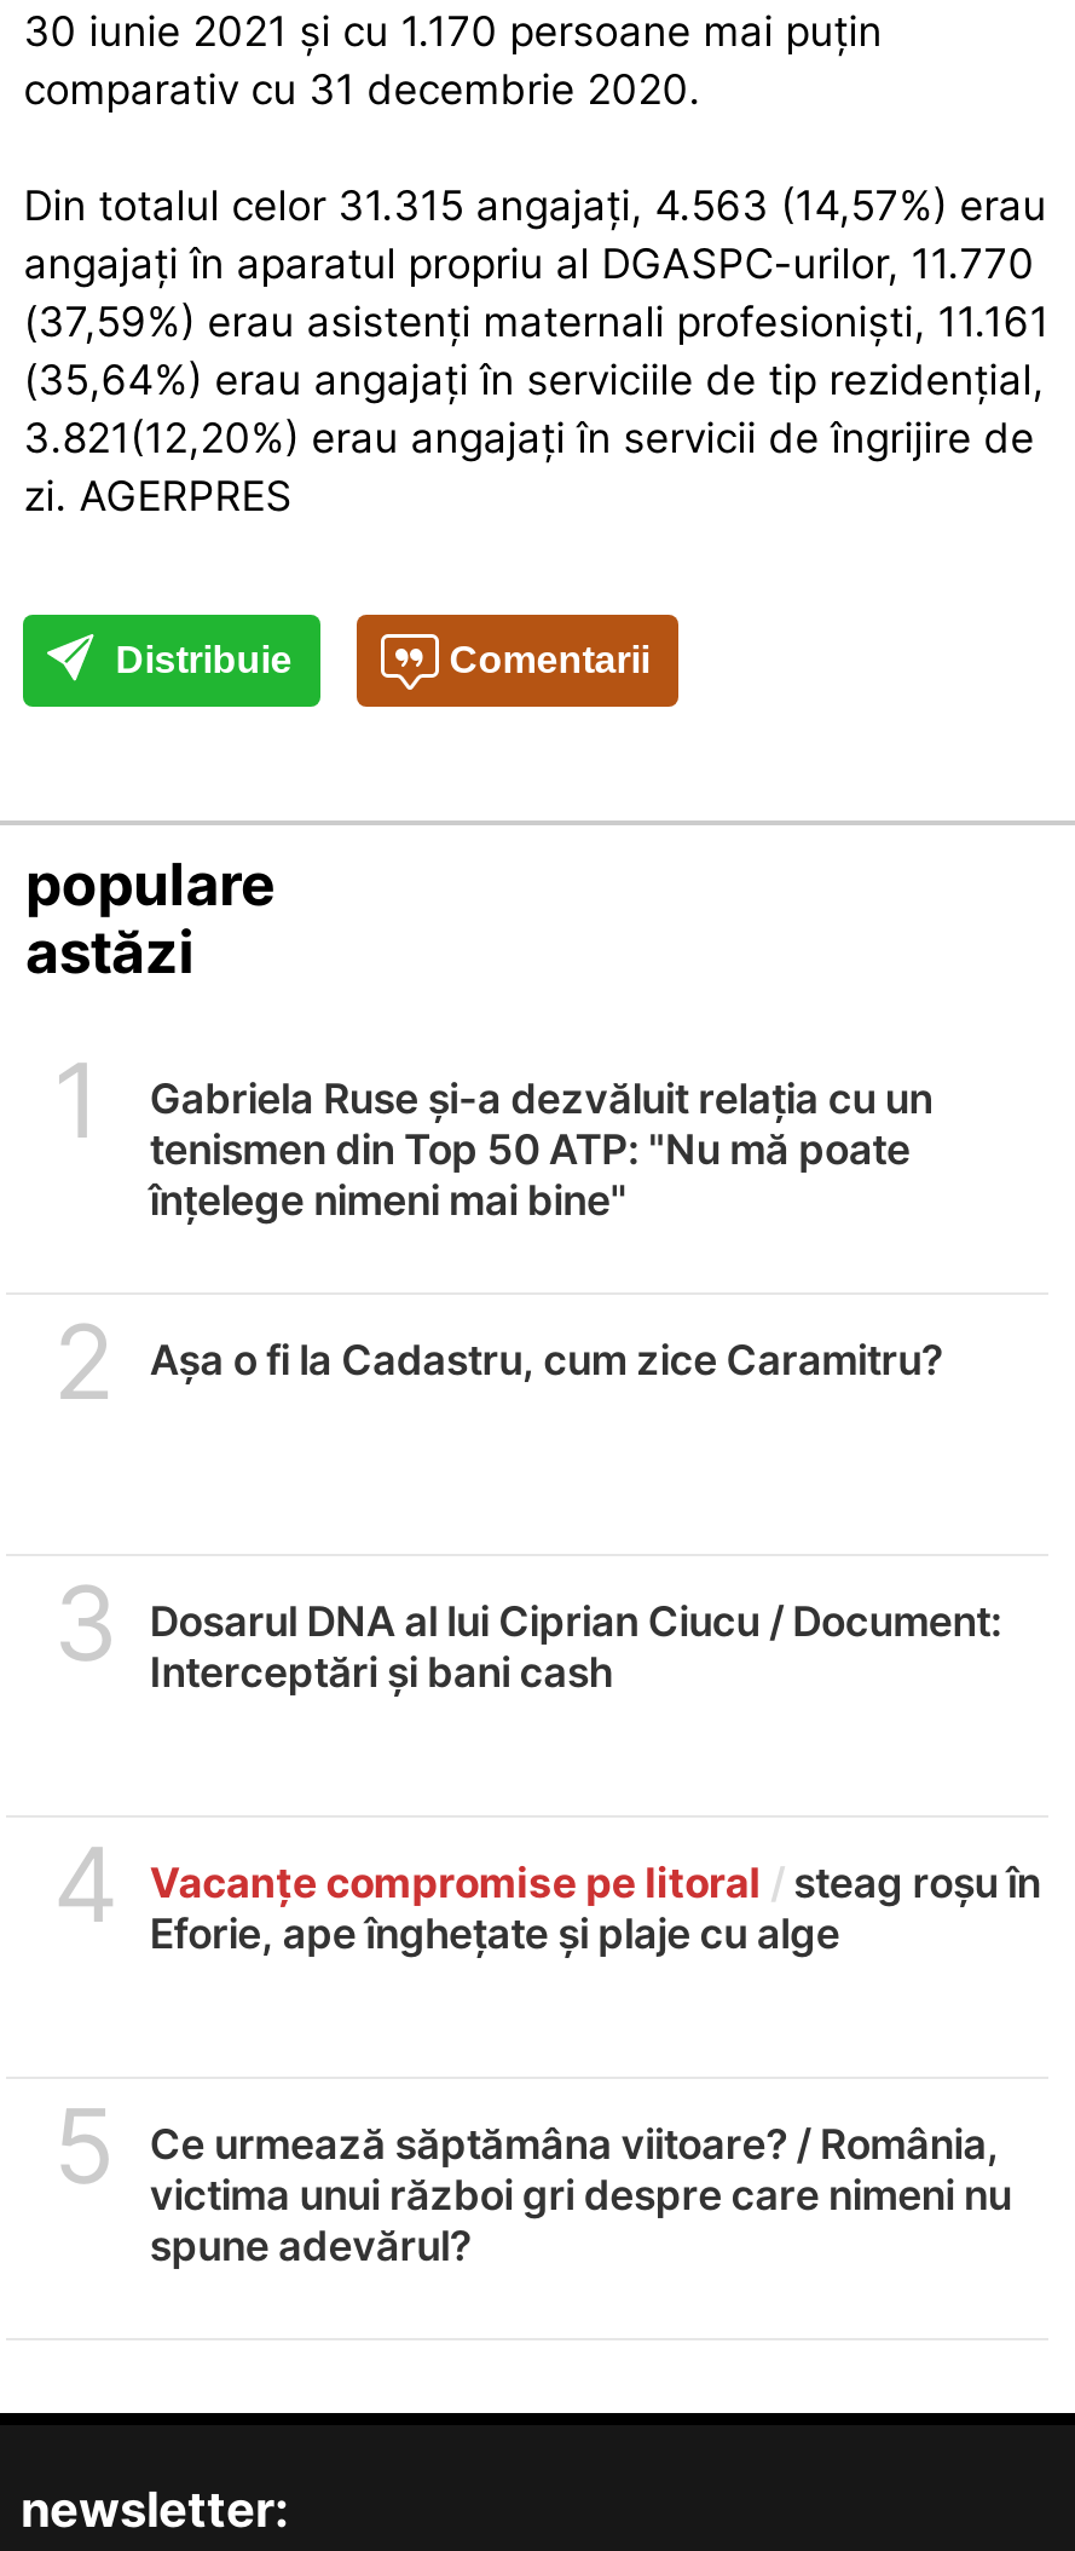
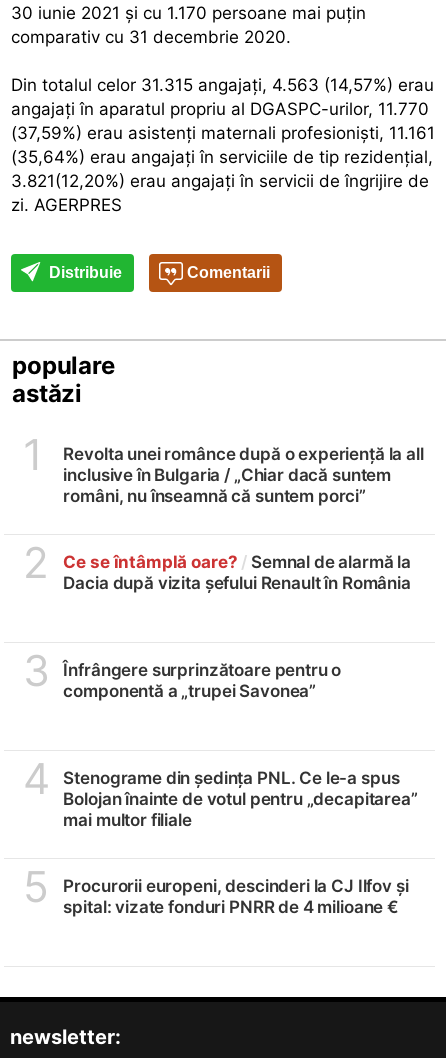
- Gabriela Ruse și-a dezvăluit relația cu un
- tenismen din Top 50 ATP: "Nu mă poate
- înțelege nimeni mai bine"
+ Revolta unei românce după o experiență la all
+ inclusive în Bulgaria / „Chiar dacă suntem
+ români, nu înseamnă că suntem porci”

- Așa o fi la Cadastru, cum zice Caramitru?
+ Ce se întâmplă oare? / Semnal de alarmă la
+ Dacia după vizita șefului Renault în România

- Dosarul DNA al lui Ciprian Ciucu / Document:
- Interceptări și bani cash
+ Înfrângere surprinzătoare pentru o
+ componentă a „trupei Savonea”

- Vacanțe compromise pe litoral / steag roșu în
- Eforie, ape înghețate și plaje cu alge
+ Stenograme din ședința PNL. Ce le-a spus
+ Bolojan înainte de votul pentru „decapitarea”
+ mai multor filiale

- Ce urmează săptămâna viitoare? / România,
- victima unui război gri despre care nimeni nu
- spune adevărul?
+ Procurorii europeni, descinderi la CJ Ilfov și
+ spital: vizate fonduri PNRR de 4 milioane €
